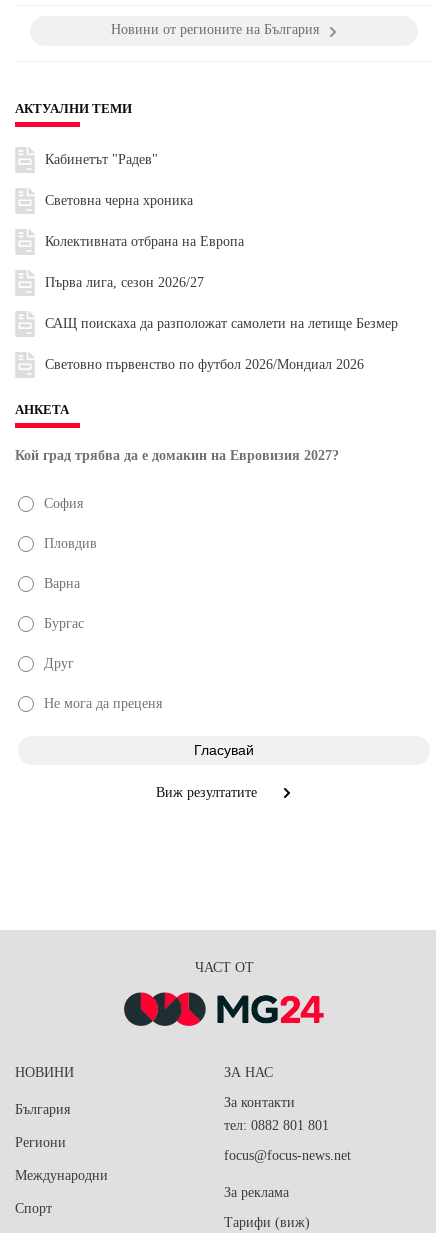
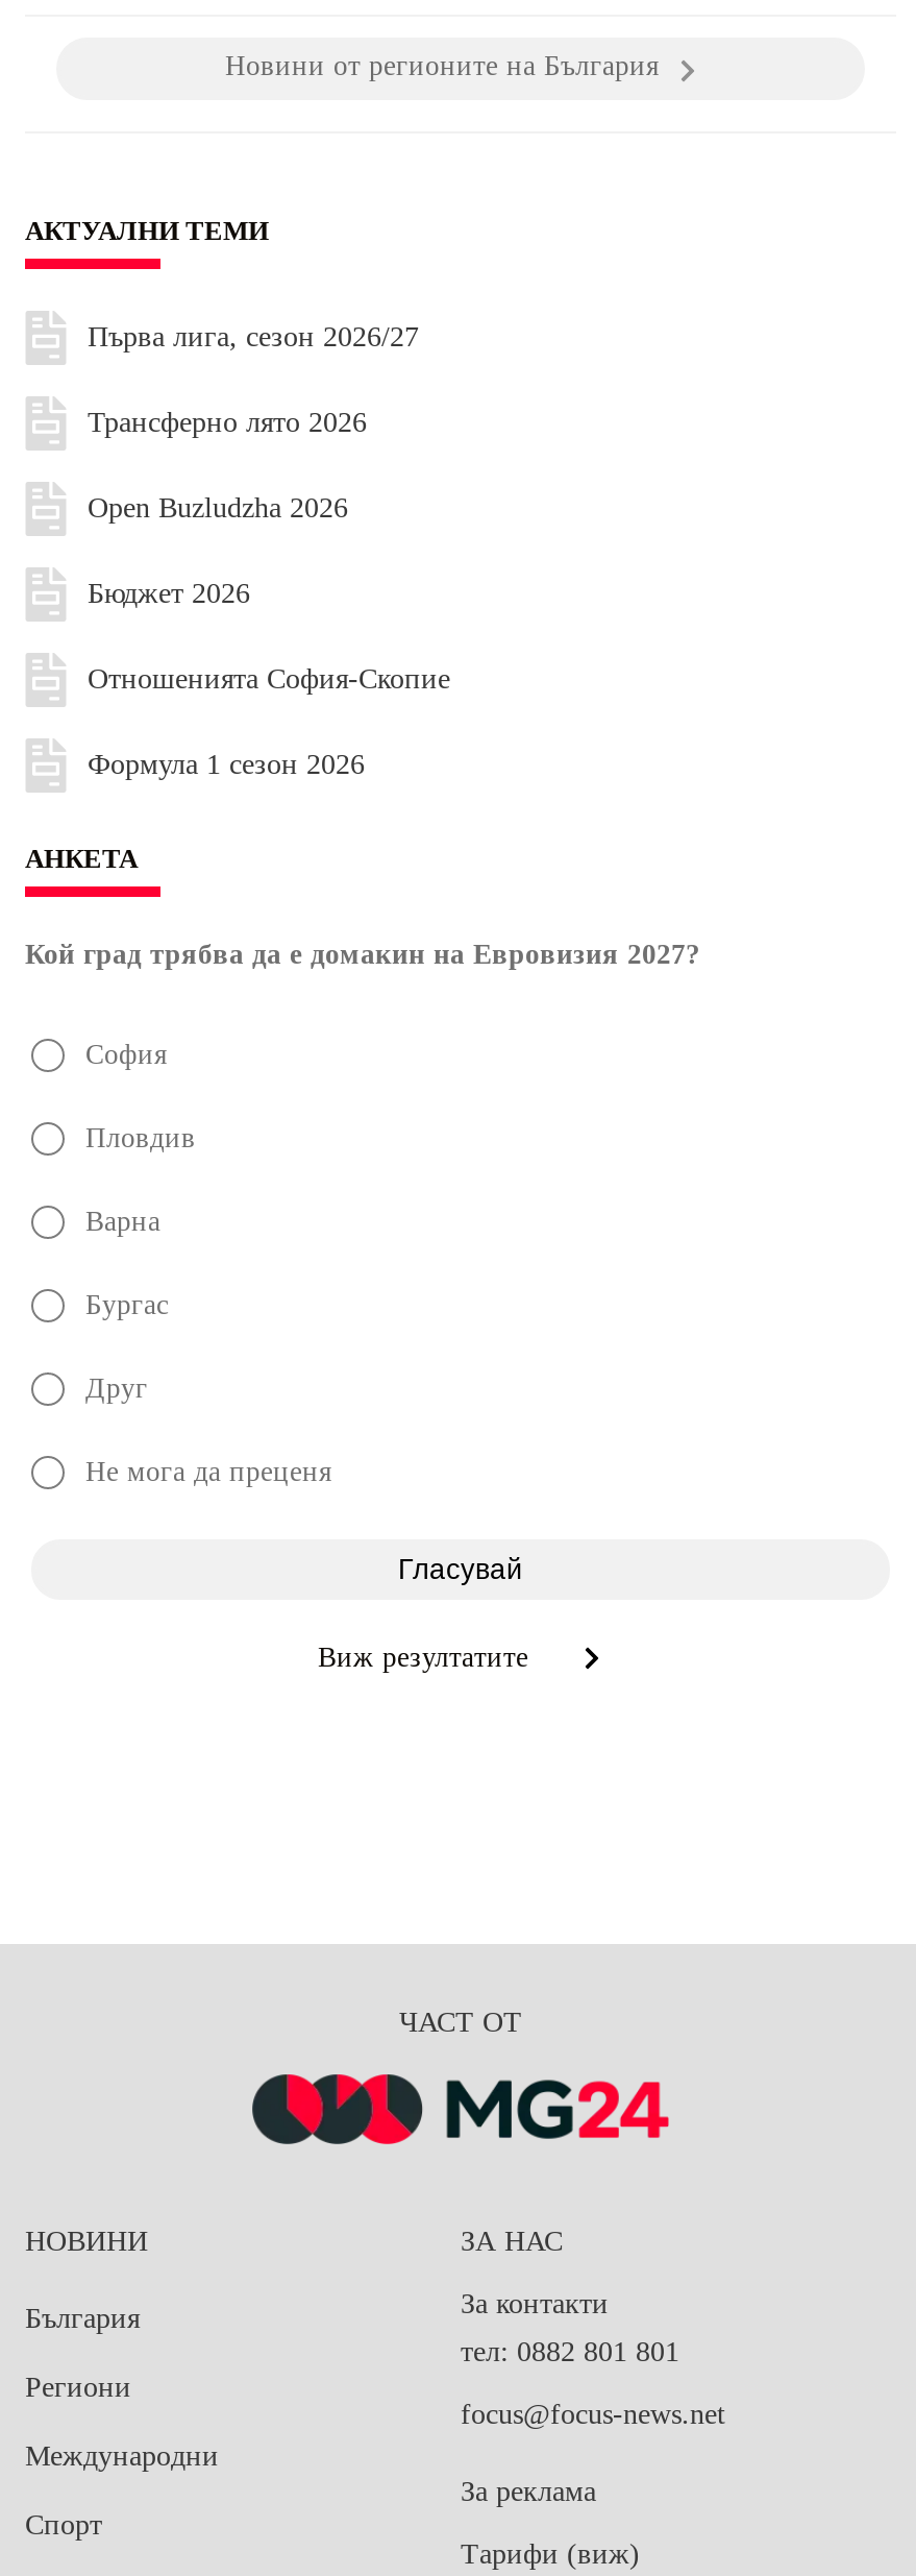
- Кабинетът "Радев"
- Световна черна хроника
- Колективната отбрана на Европа

moved up: Първа лига, сезон 2026/27

- САЩ поискаха да разположат самолети на летище Безмер
- Световно първенство по футбол 2026/Мондиал 2026
+ Трансферно лято 2026
+ Open Buzludzha 2026
+ Бюджет 2026
+ Отношенията София-Скопие
+ Формула 1 сезон 2026
